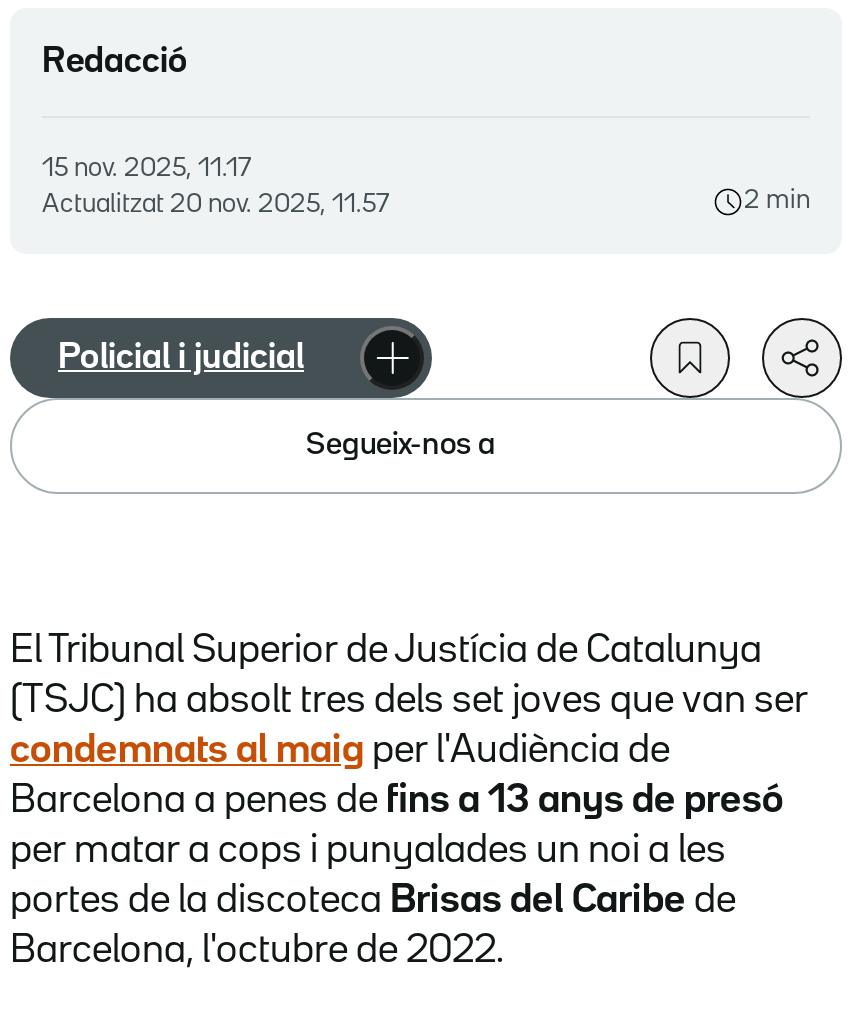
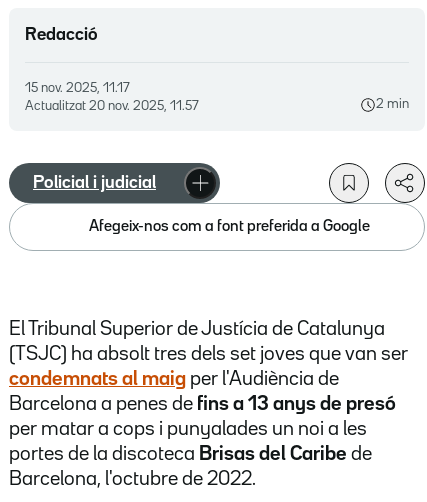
- Segueix-nos a
+ Afegeix-nos com a font preferida a Google
